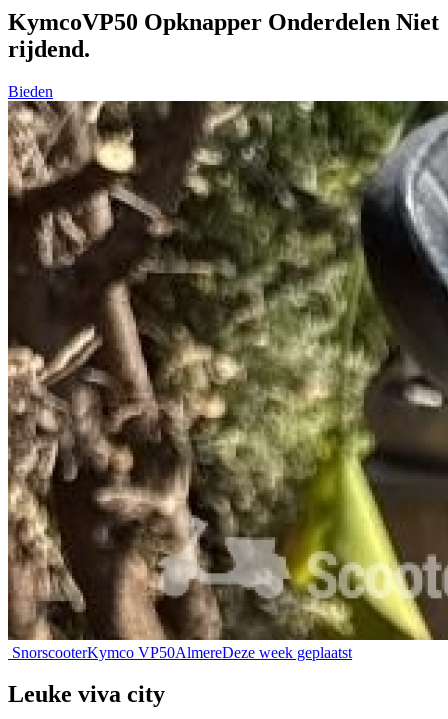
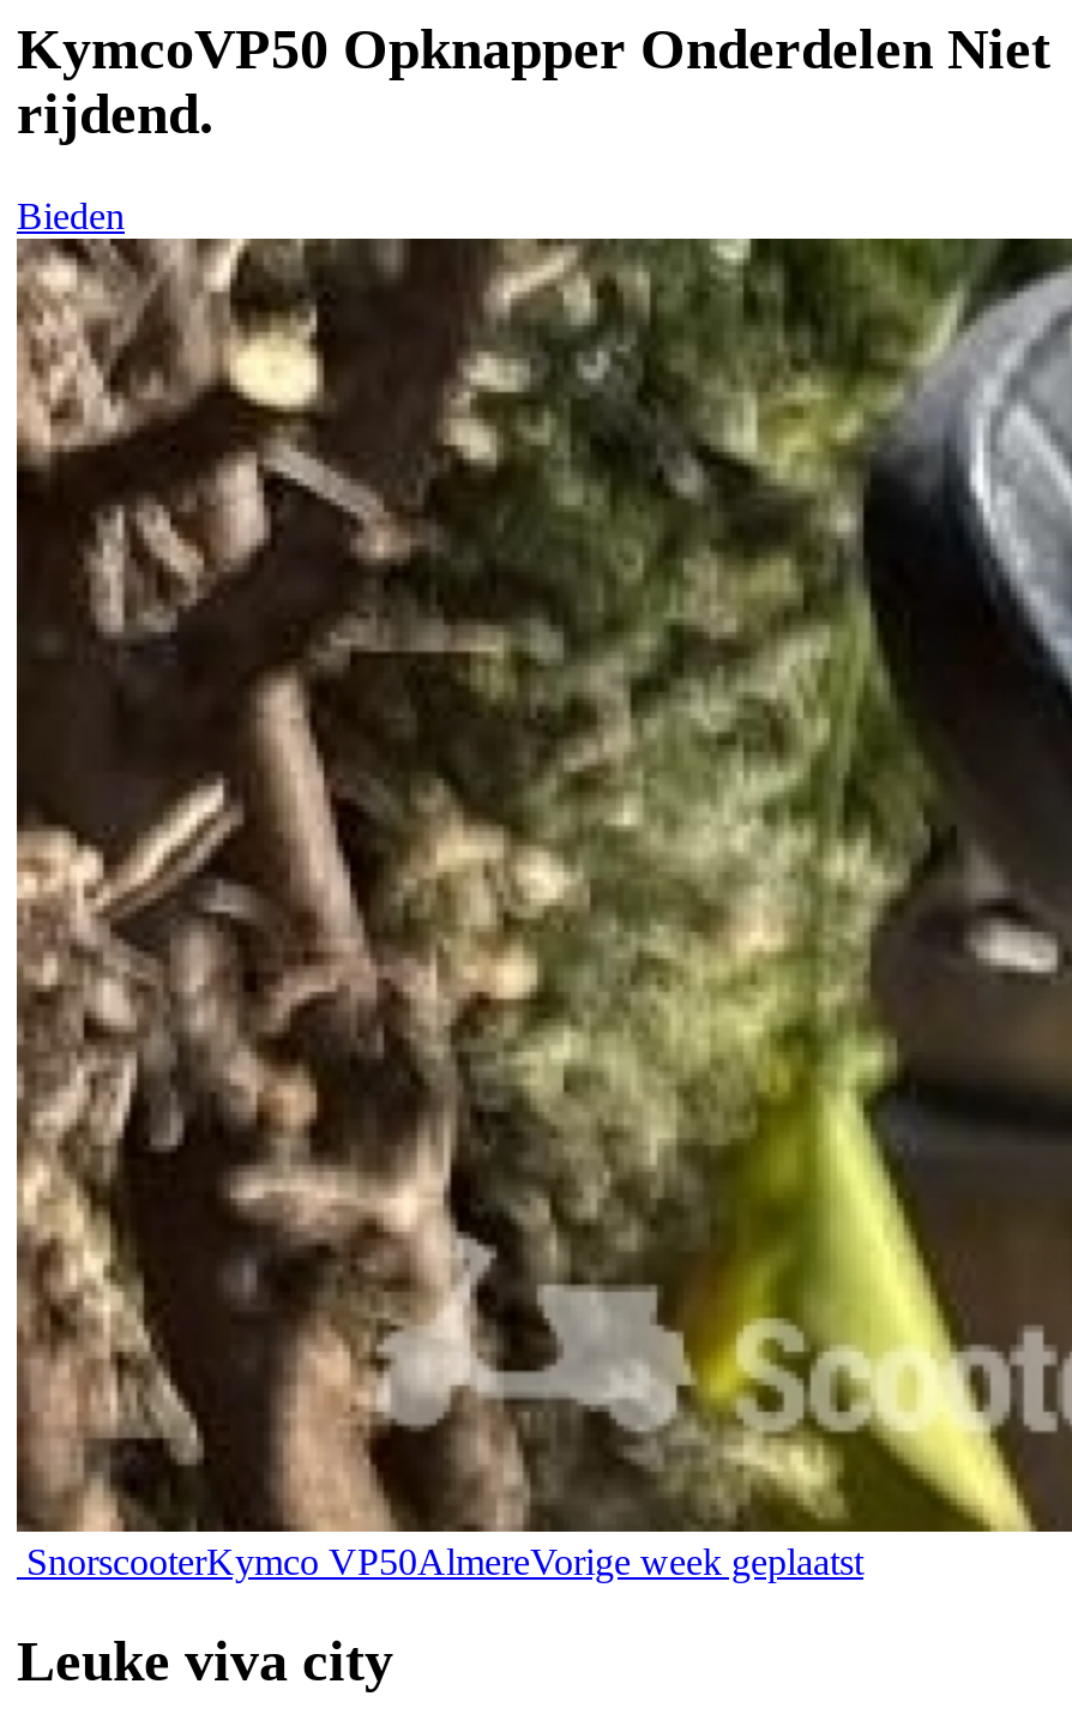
- SnorscooterKymco VP50AlmereDeze week geplaatst
+ SnorscooterKymco VP50AlmereVorige week geplaatst
